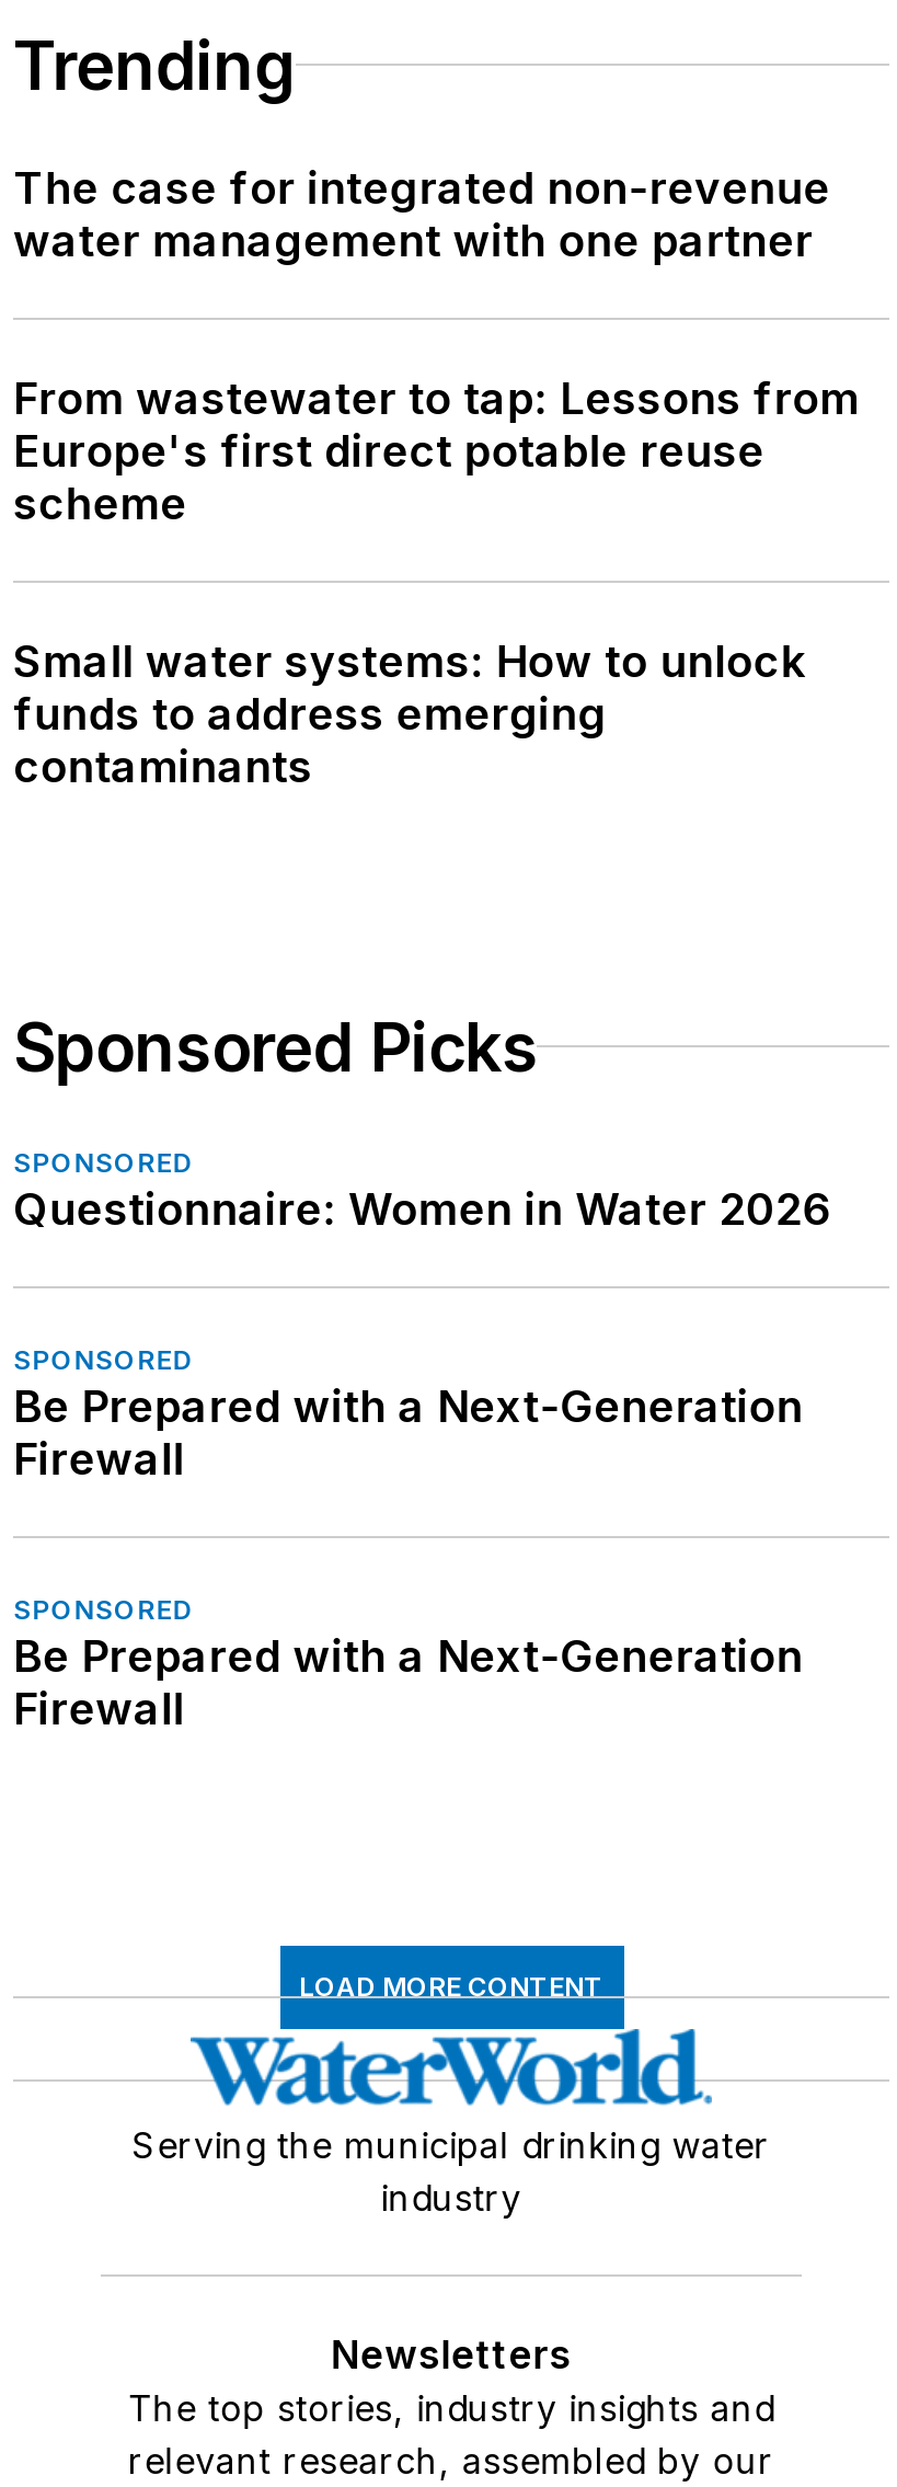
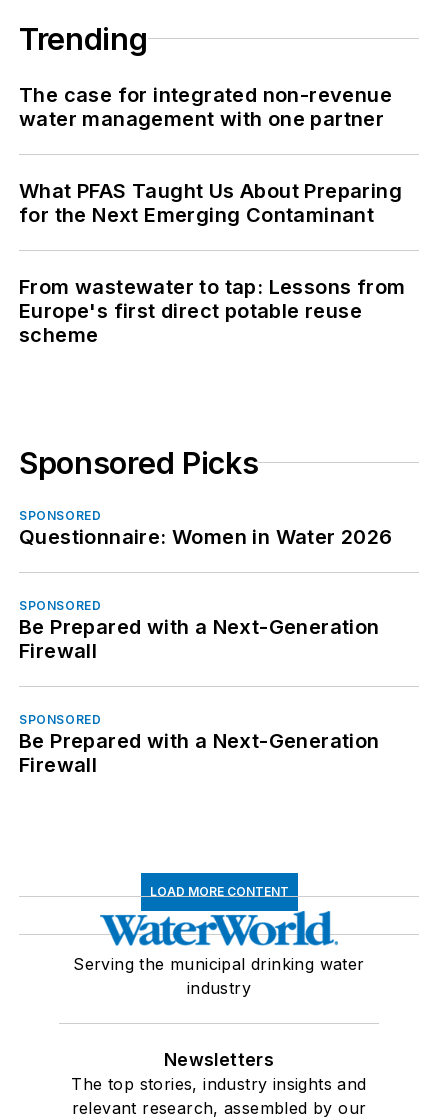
+ What PFAS Taught Us About Preparing
+ for the Next Emerging Contaminant

moved down: From wastewater to tap: Lessons from | Europe's first direct potable reuse | scheme

- Small water systems: How to unlock
- funds to address emerging
- contaminants
